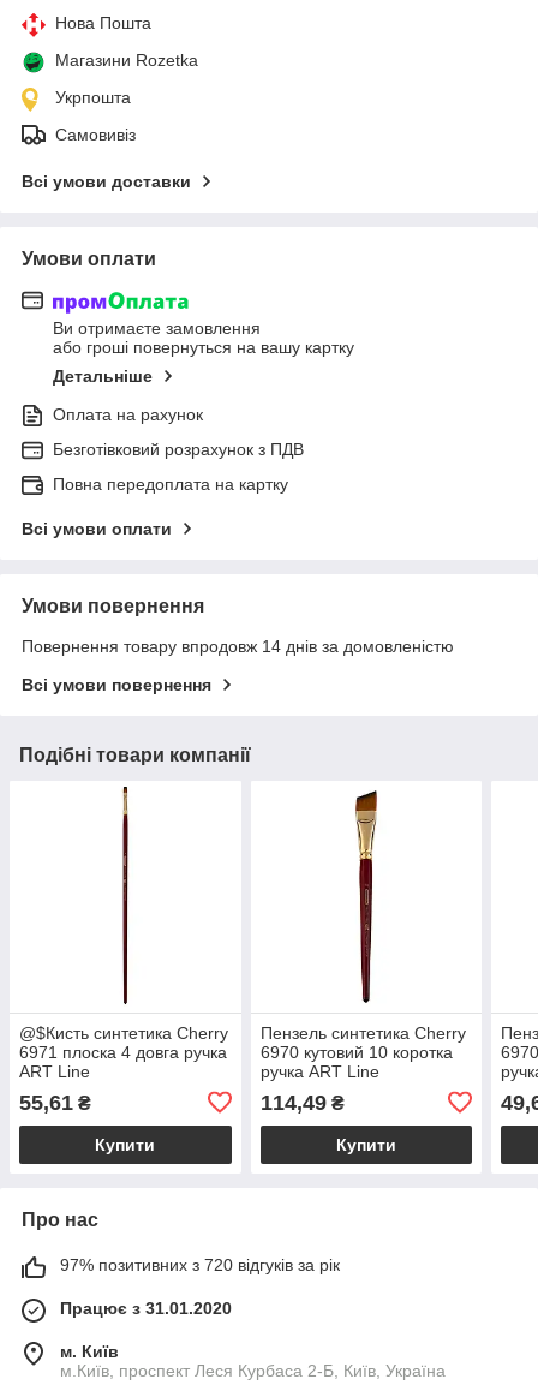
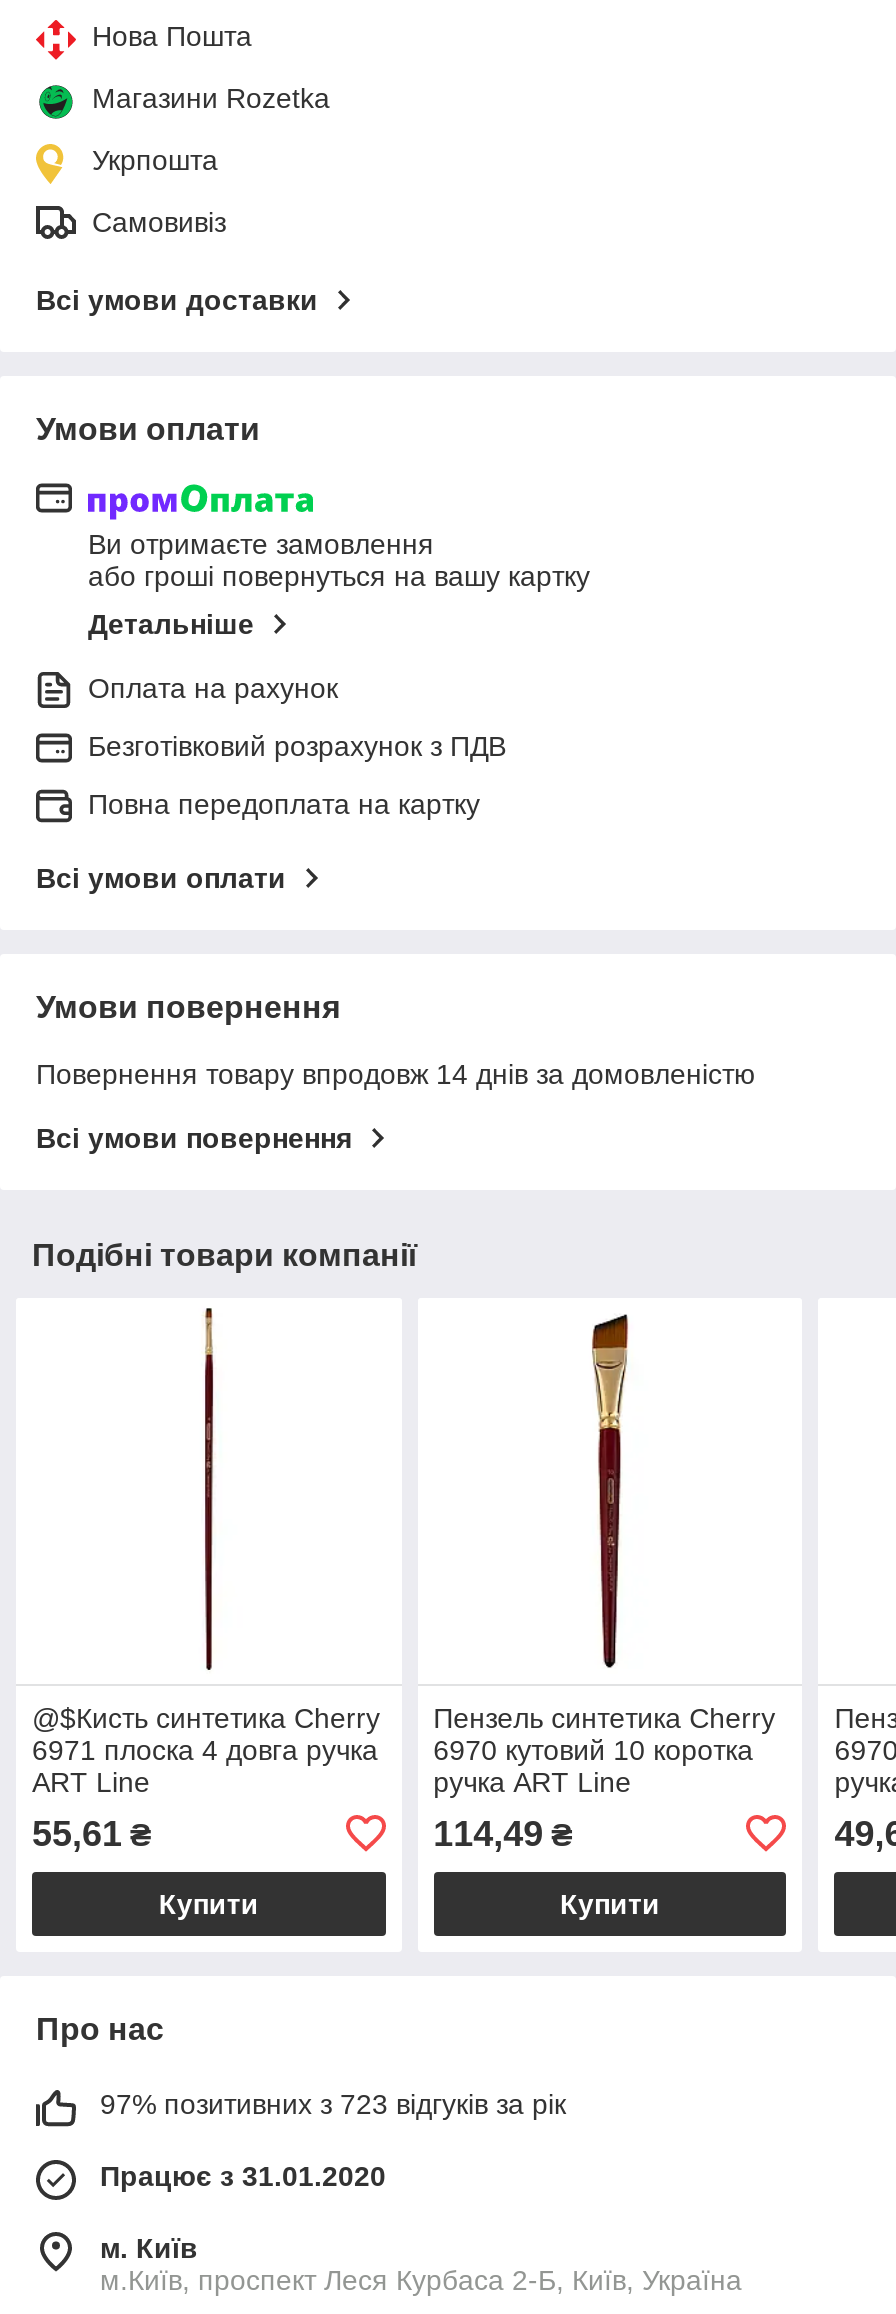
- 97% позитивних з 720 відгуків за рік
+ 97% позитивних з 723 відгуків за рік
